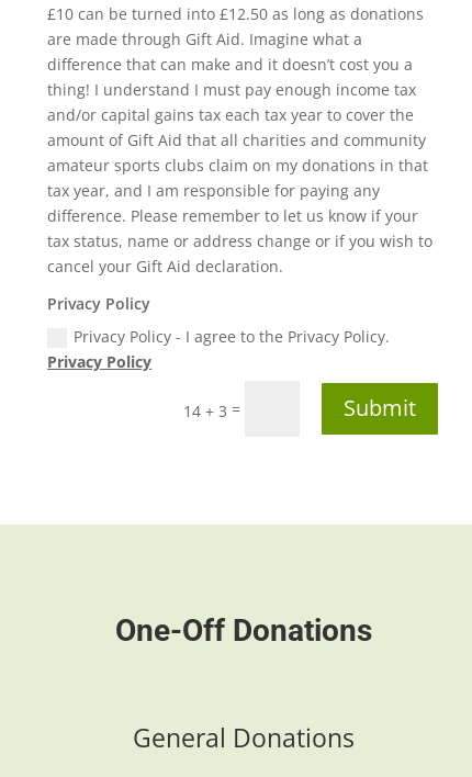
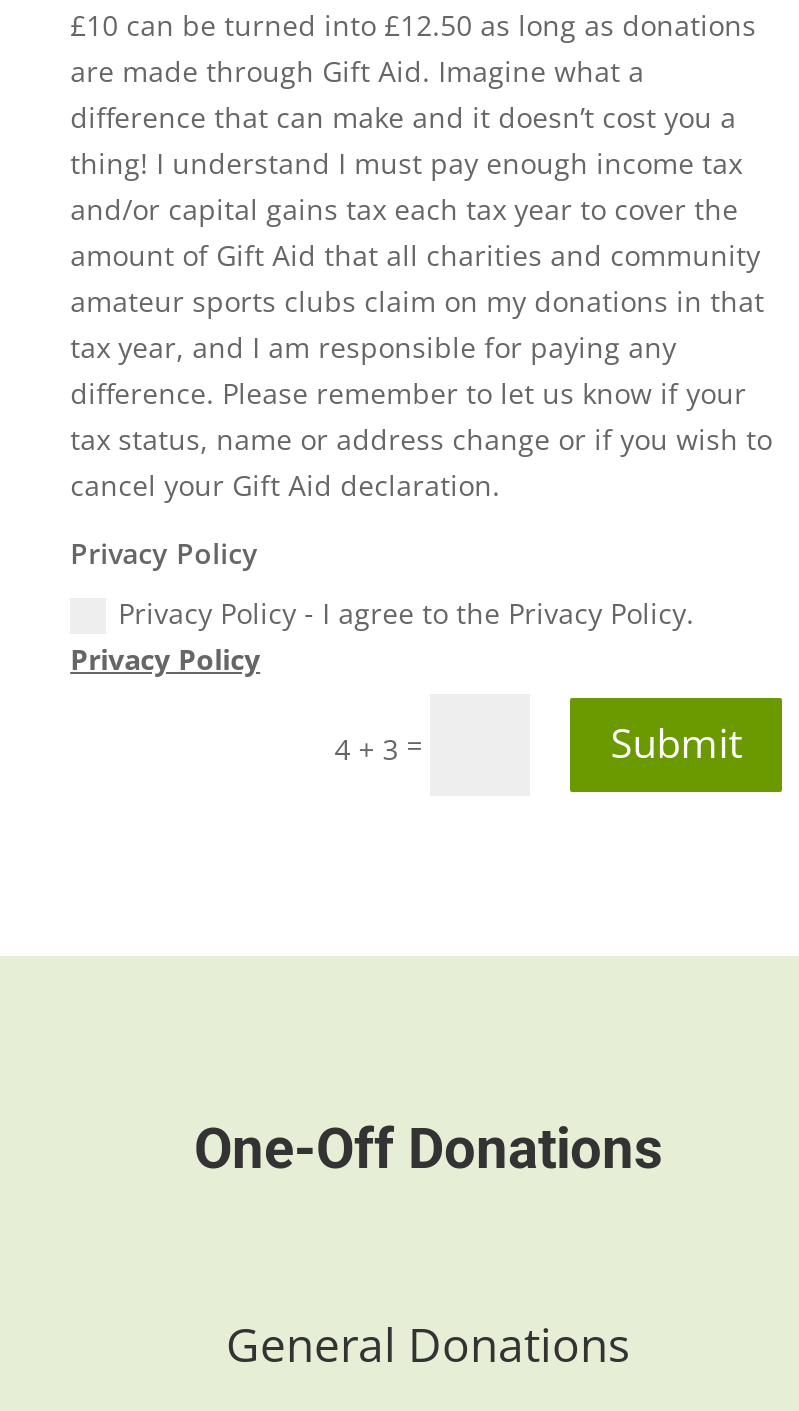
- 14 + 3 =
+ 4 + 3 =
